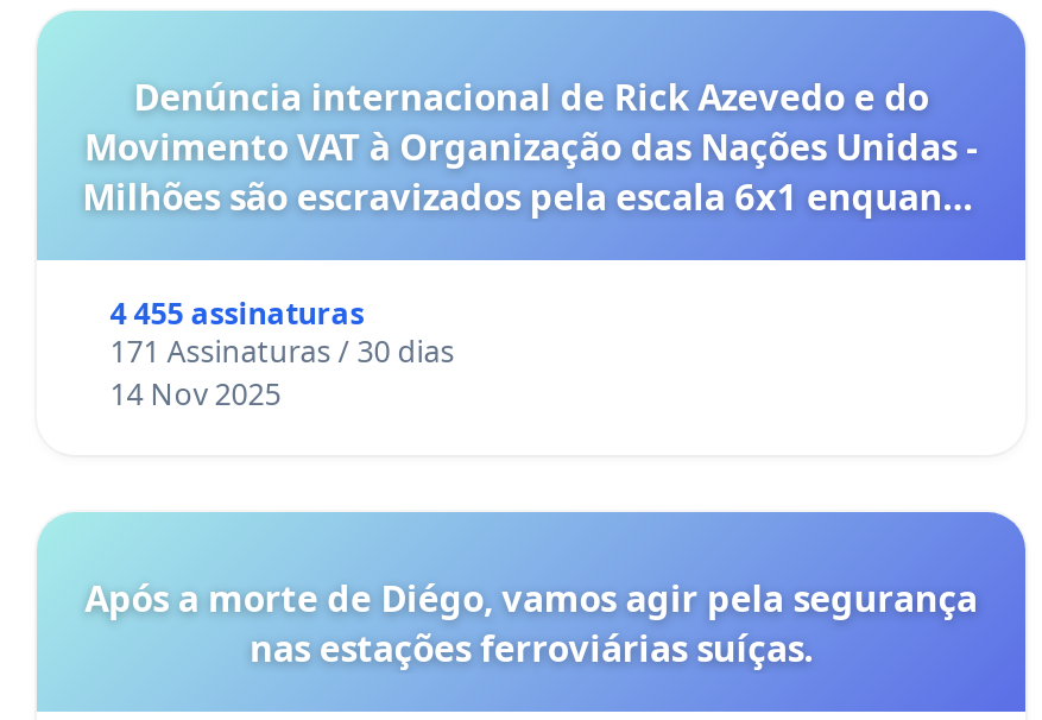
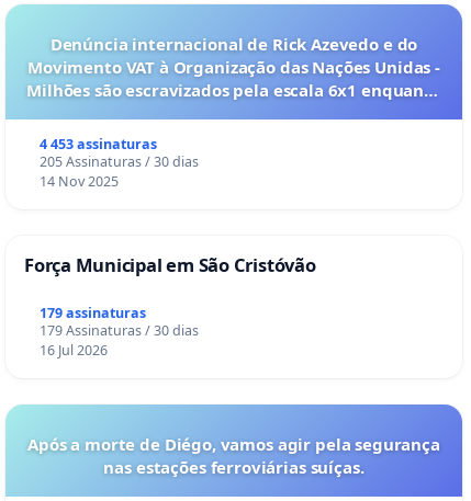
- 4 455 assinaturas
+ 4 453 assinaturas

- 171 Assinaturas / 30 dias
+ 205 Assinaturas / 30 dias

+ Força Municipal em São Cristóvão
+ 179 assinaturas
+ 179 Assinaturas / 30 dias
+ 16 Jul 2026
